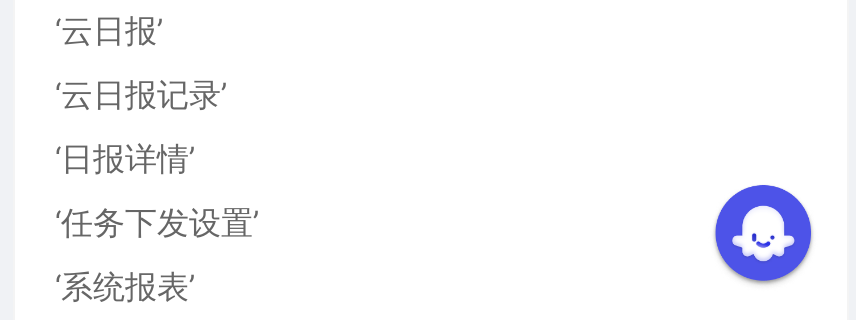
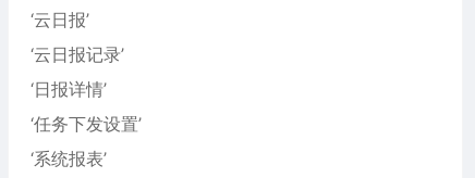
- [image]
